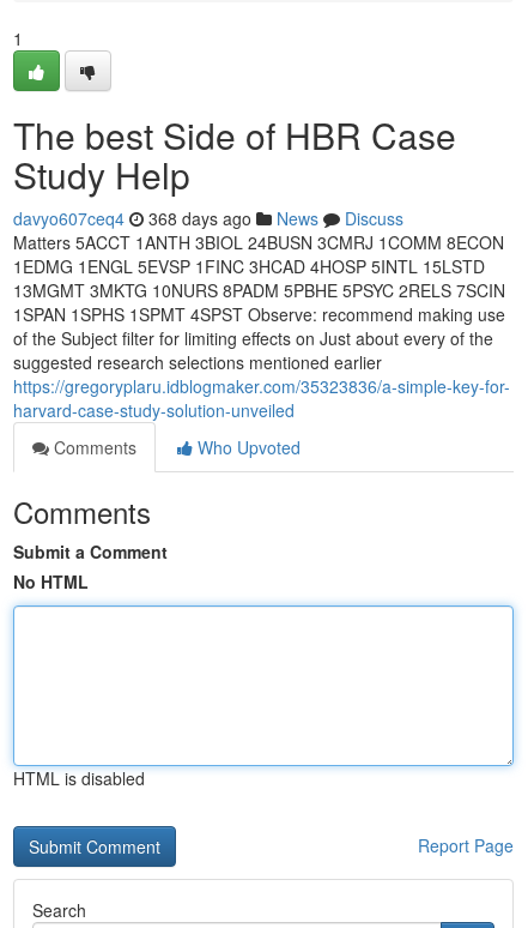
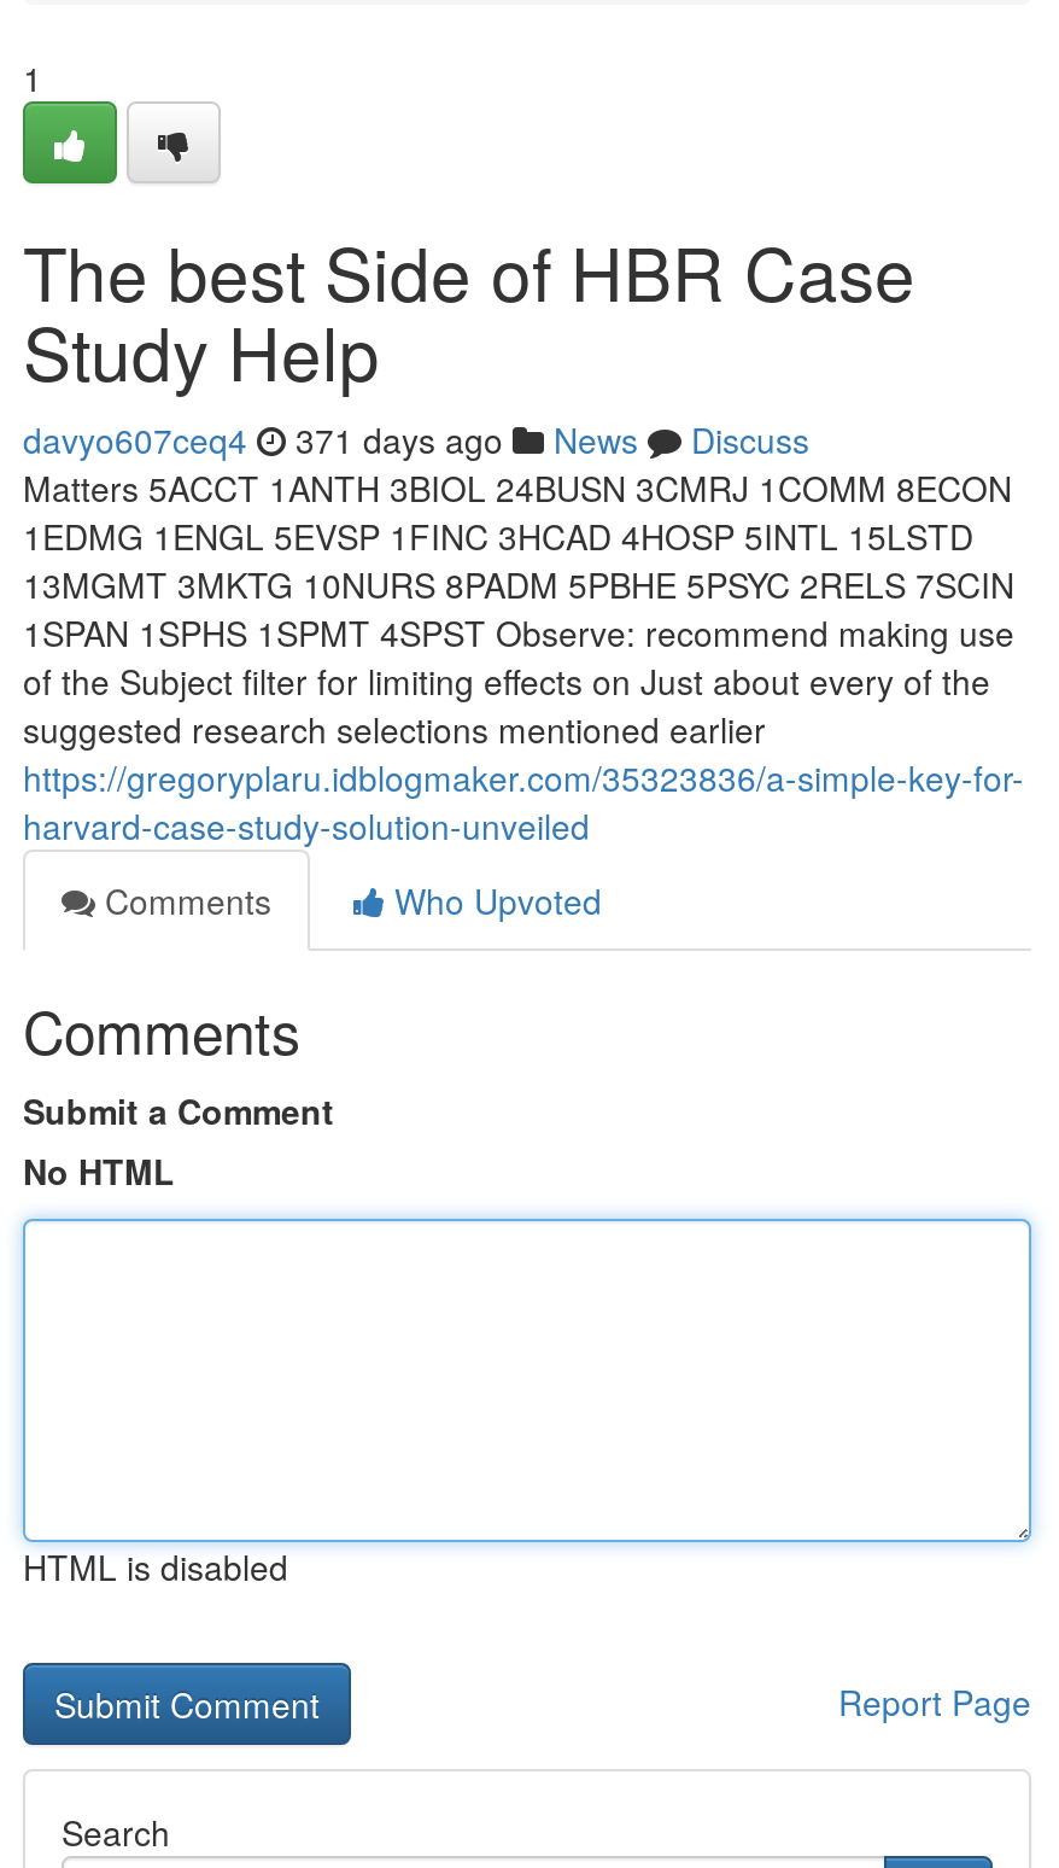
- davyo607ceq4 368 days ago News Discuss
+ davyo607ceq4 371 days ago News Discuss
